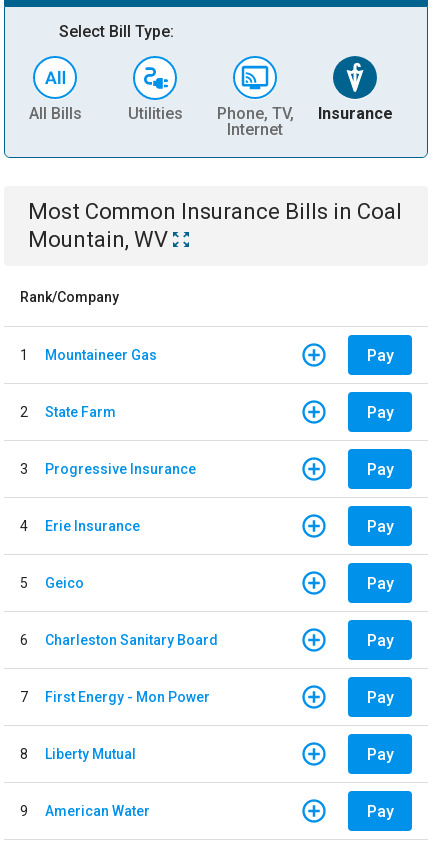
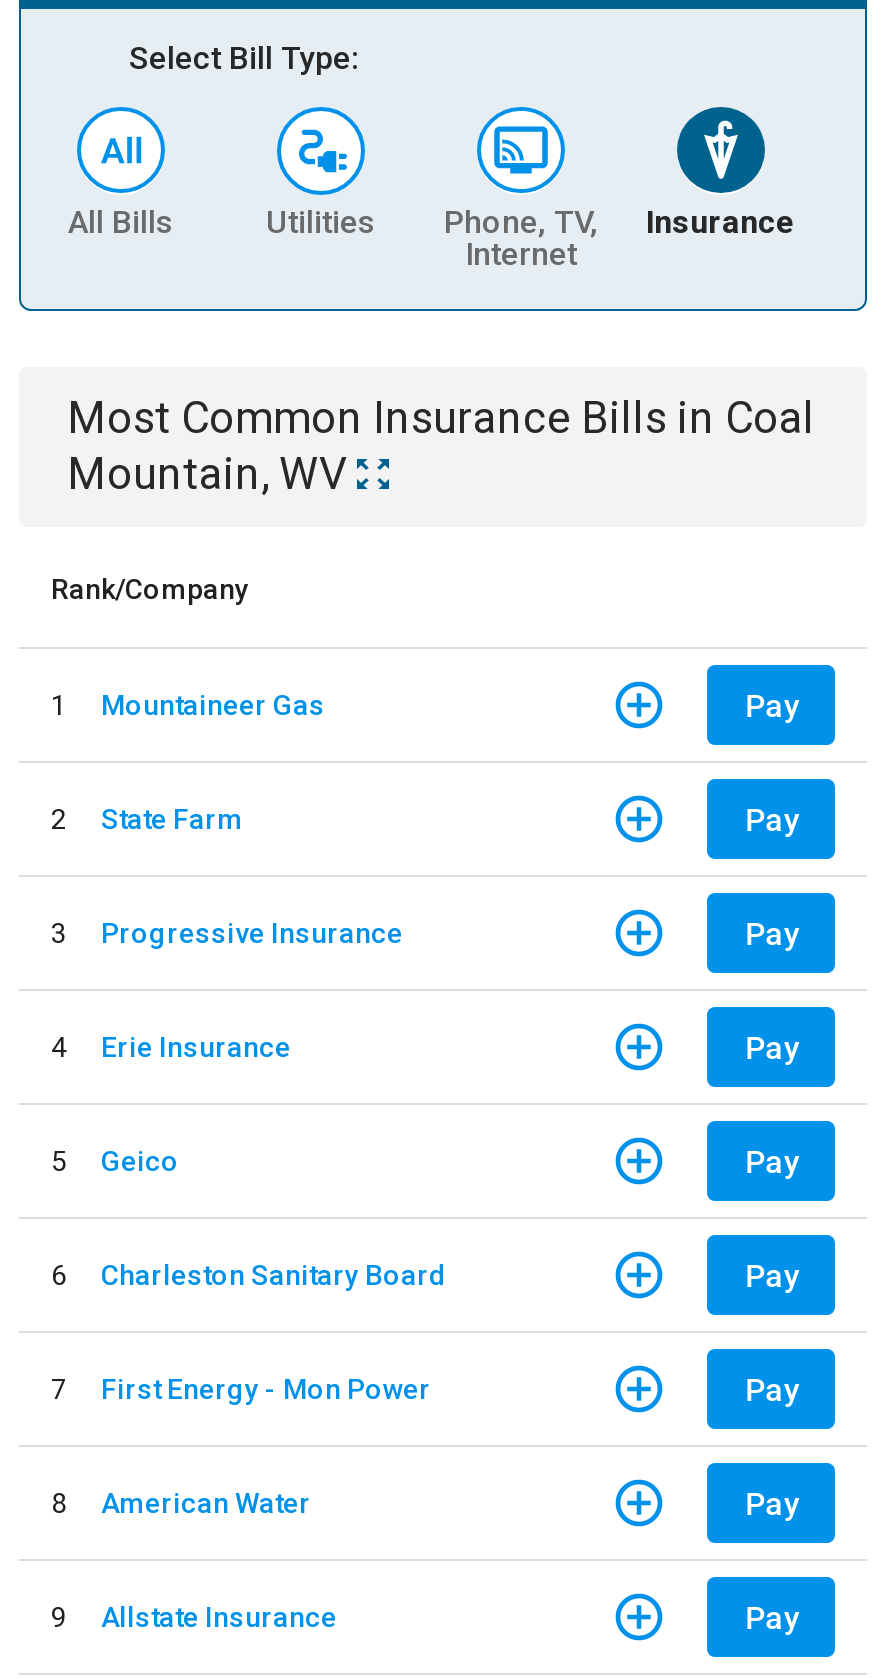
- Liberty Mutual

moved up: American Water

+ Allstate Insurance
